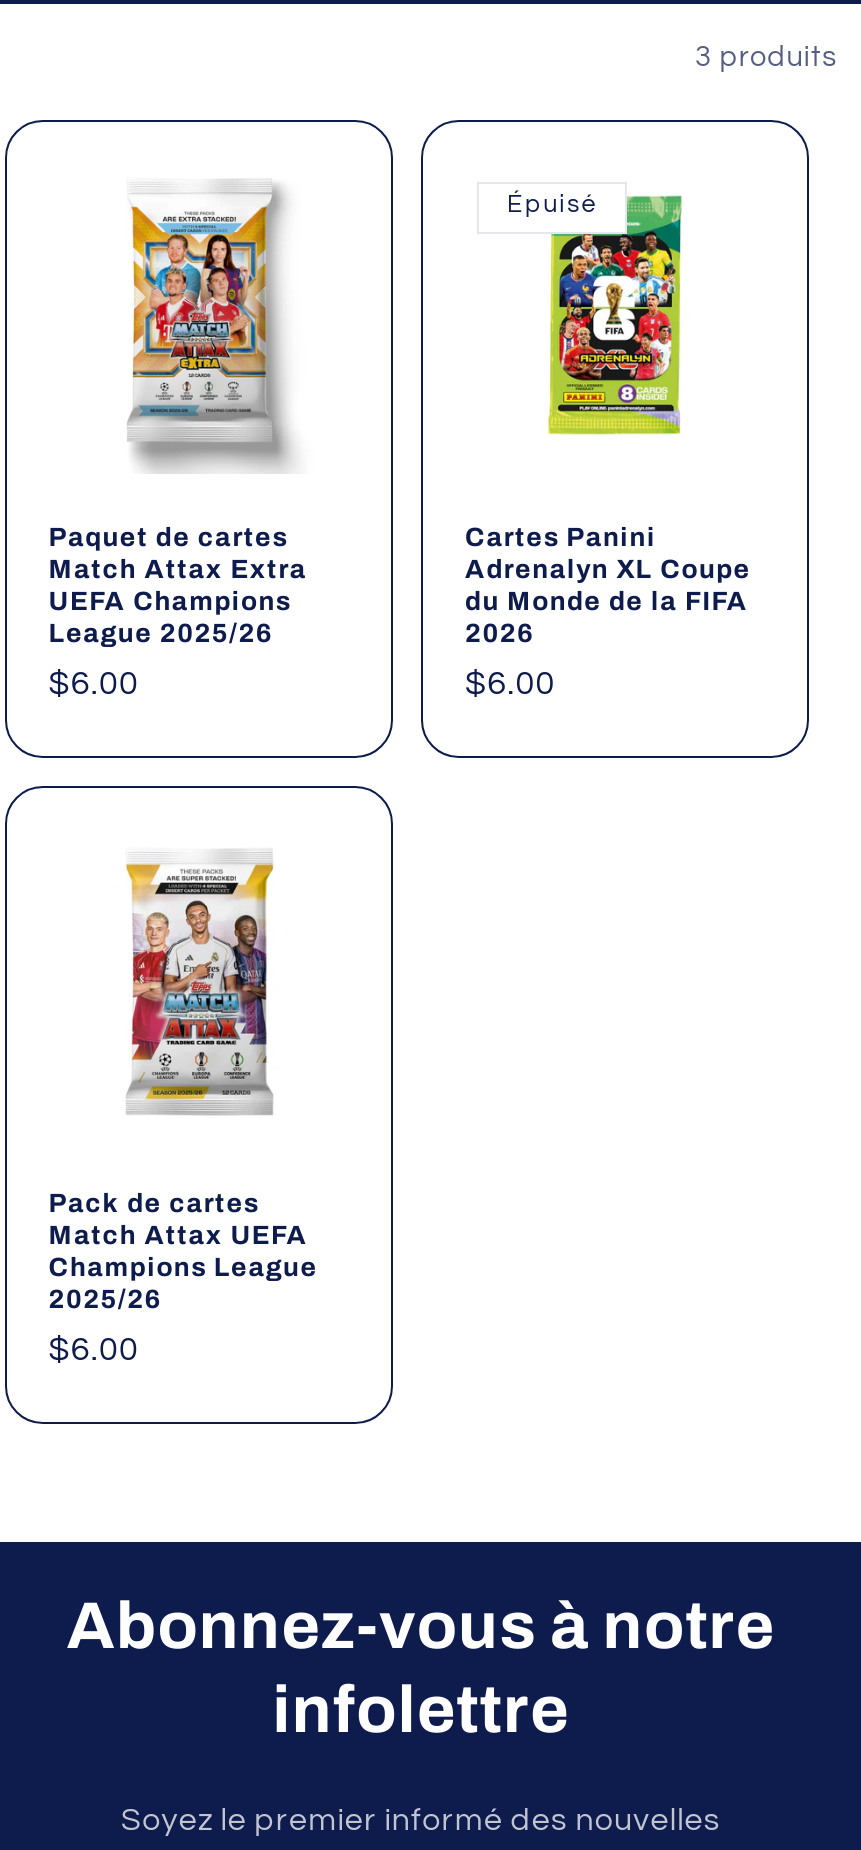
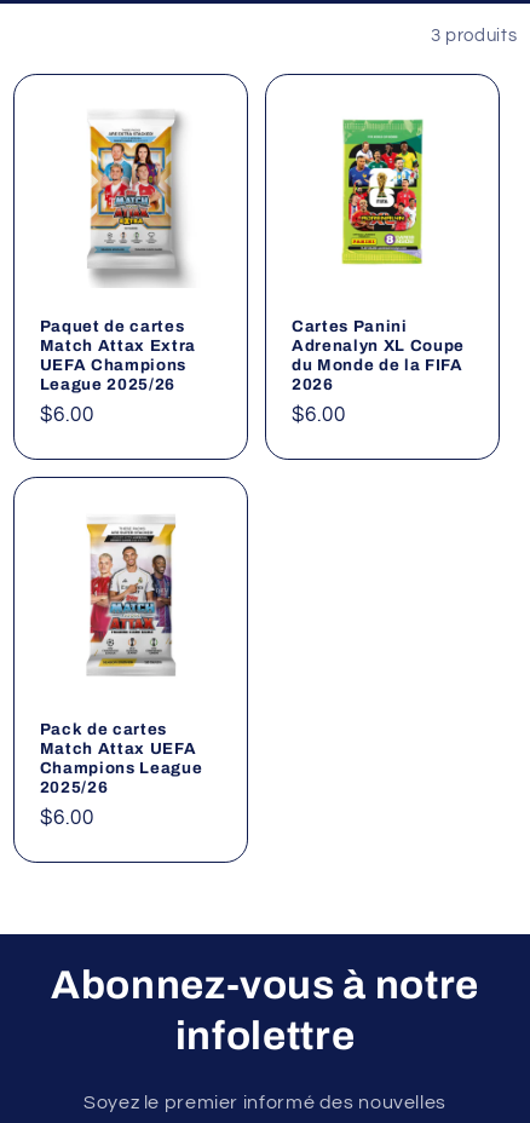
- Épuisé
